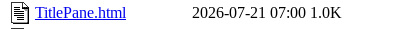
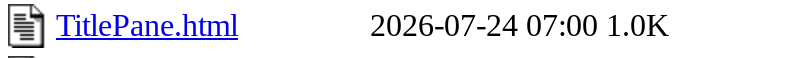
- 2026-07-21 07:00 1.0K
+ 2026-07-24 07:00 1.0K
